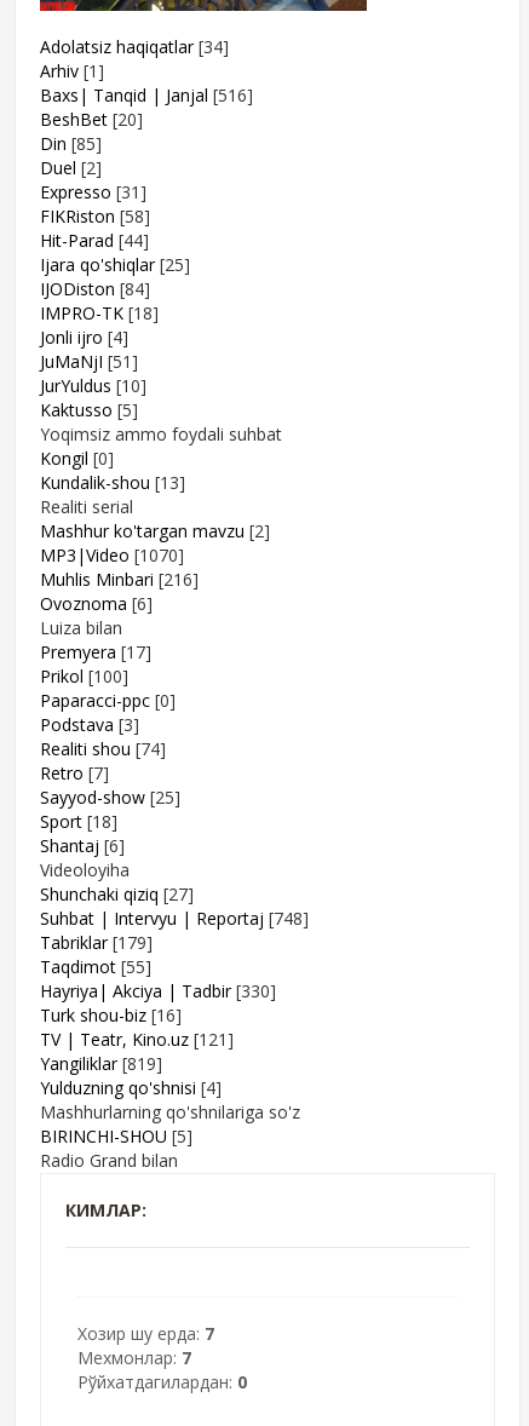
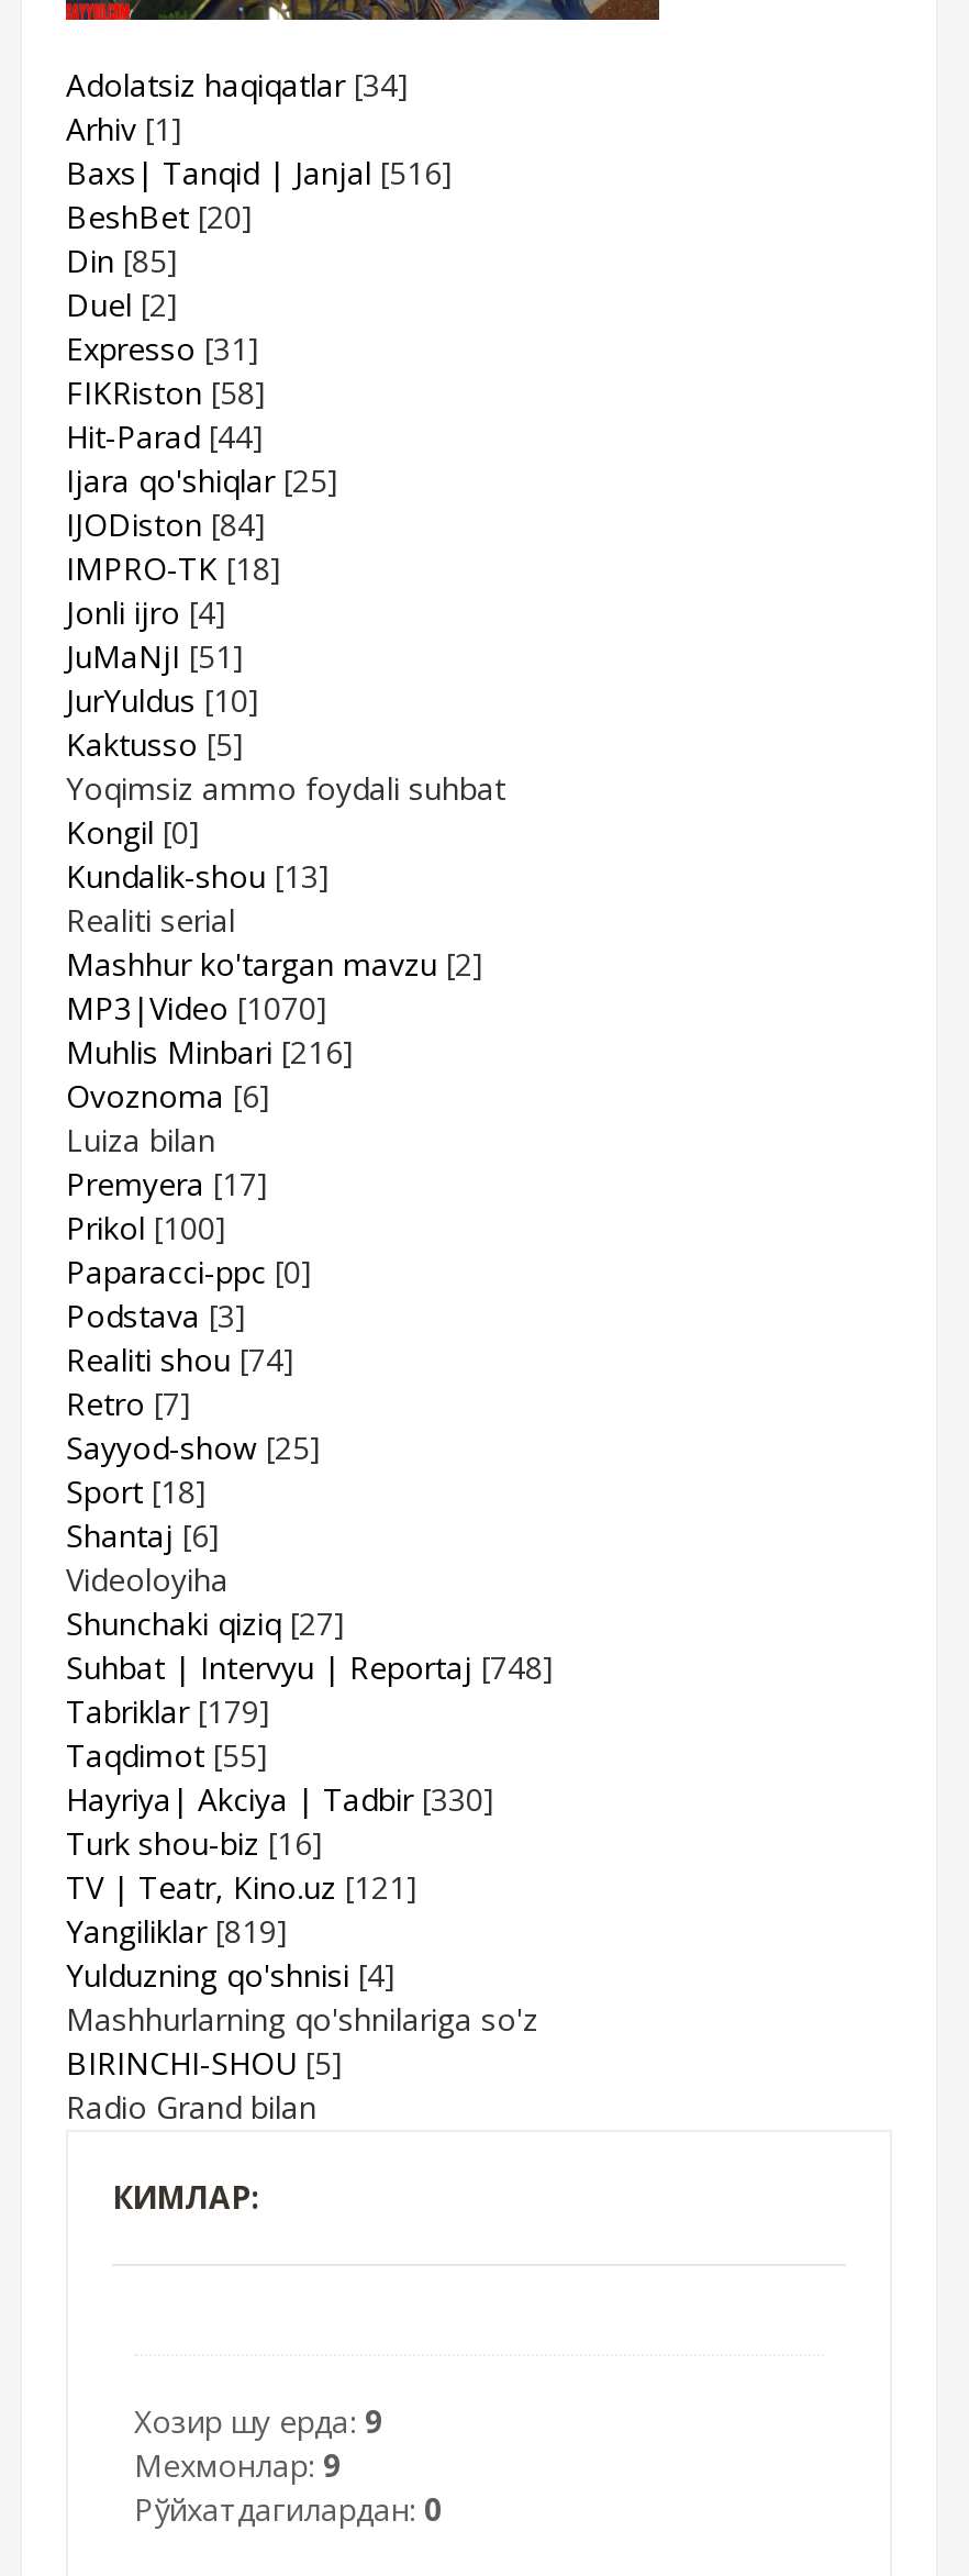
- Хозир шу ерда: 7
+ Хозир шу ерда: 9

- Мехмонлар: 7
+ Мехмонлар: 9
